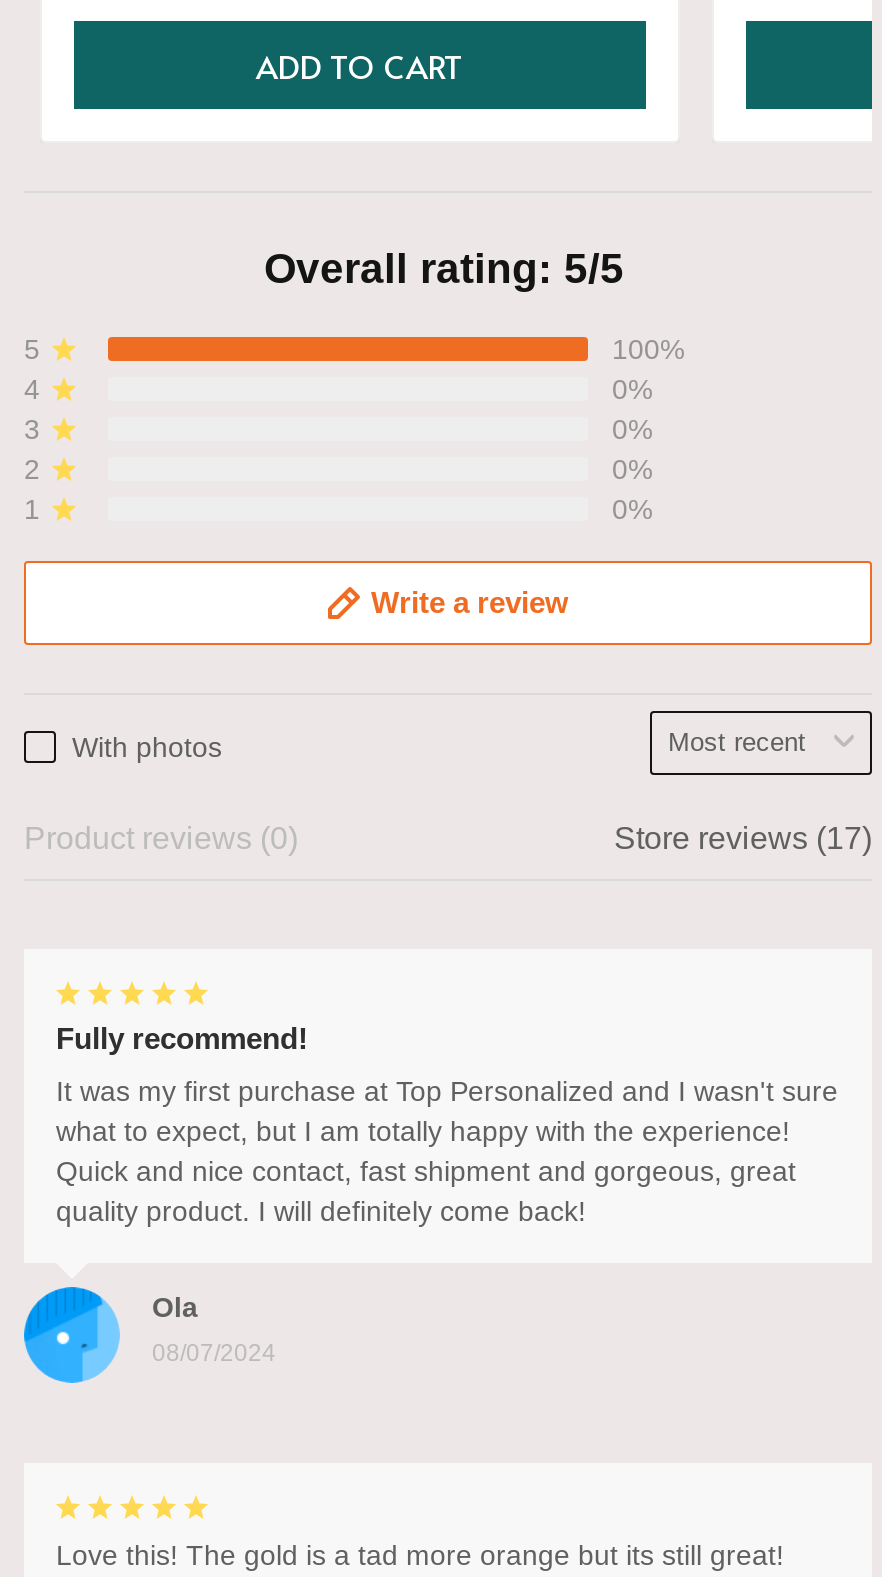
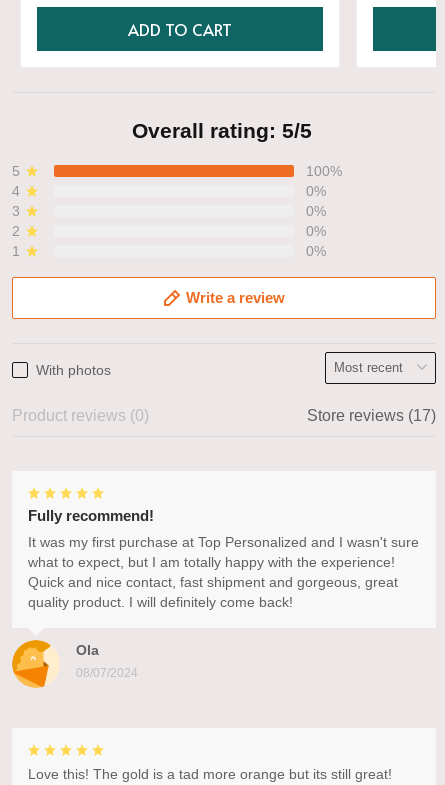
- [image]
+ [image]
